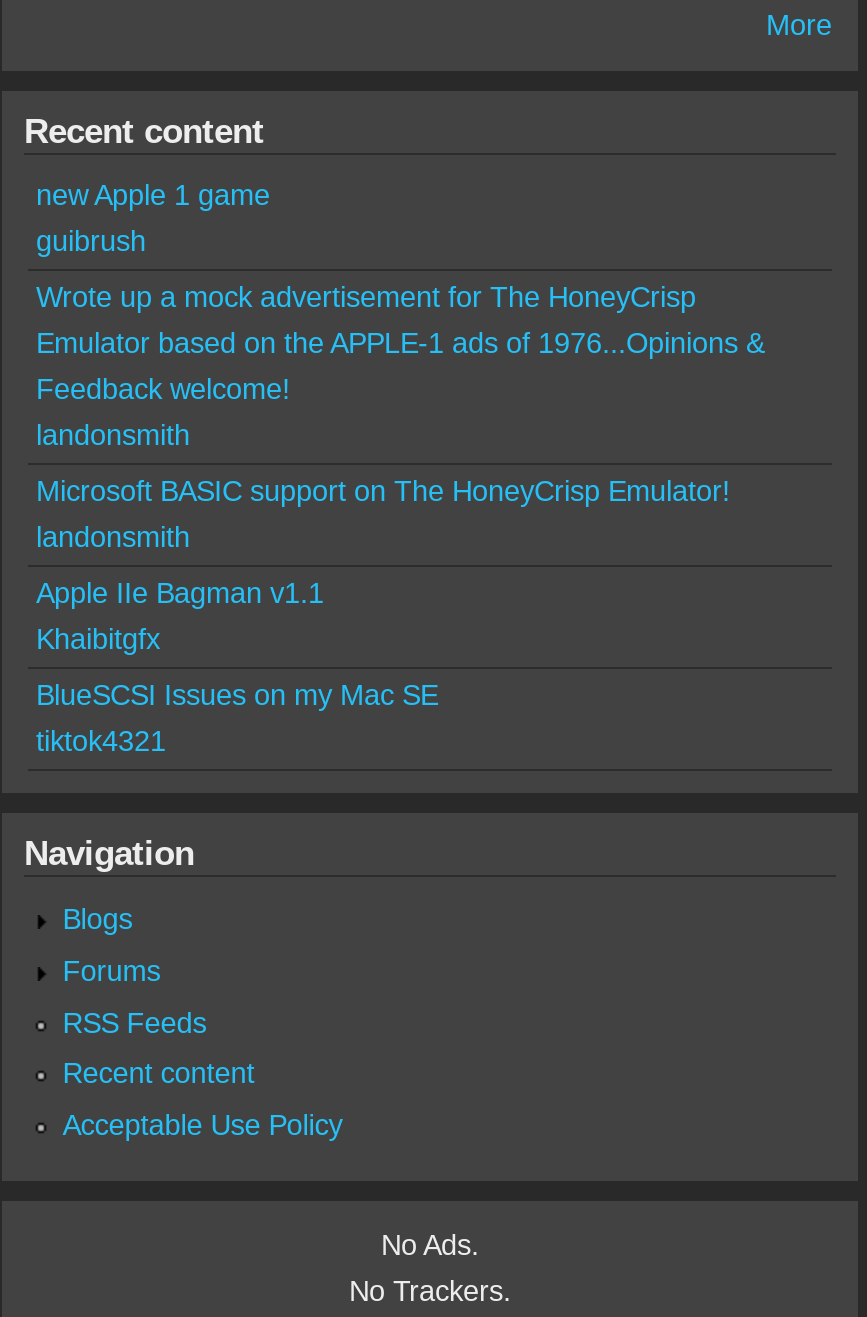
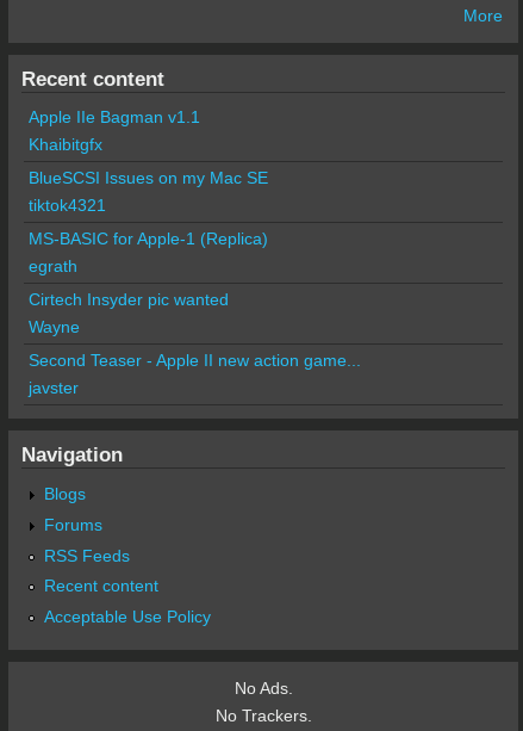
- new Apple 1 game
- guibrush
- Wrote up a mock advertisement for The HoneyCrisp
- Emulator based on the APPLE-1 ads of 1976...Opinions &
- Feedback welcome!
- landonsmith
- Microsoft BASIC support on The HoneyCrisp Emulator!
- landonsmith

moved up: Apple IIe Bagman v1.1 | Khaibitgfx | BlueSCSI Issues on my Mac SE | tiktok4321

+ MS-BASIC for Apple-1 (Replica)
+ egrath
+ Cirtech Insyder pic wanted
+ Wayne
+ Second Teaser - Apple II new action game...
+ javster
